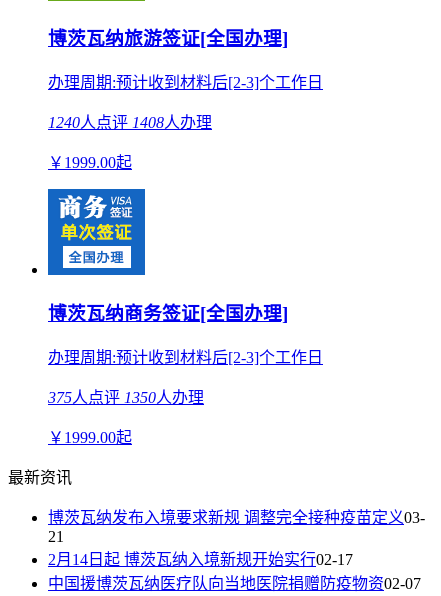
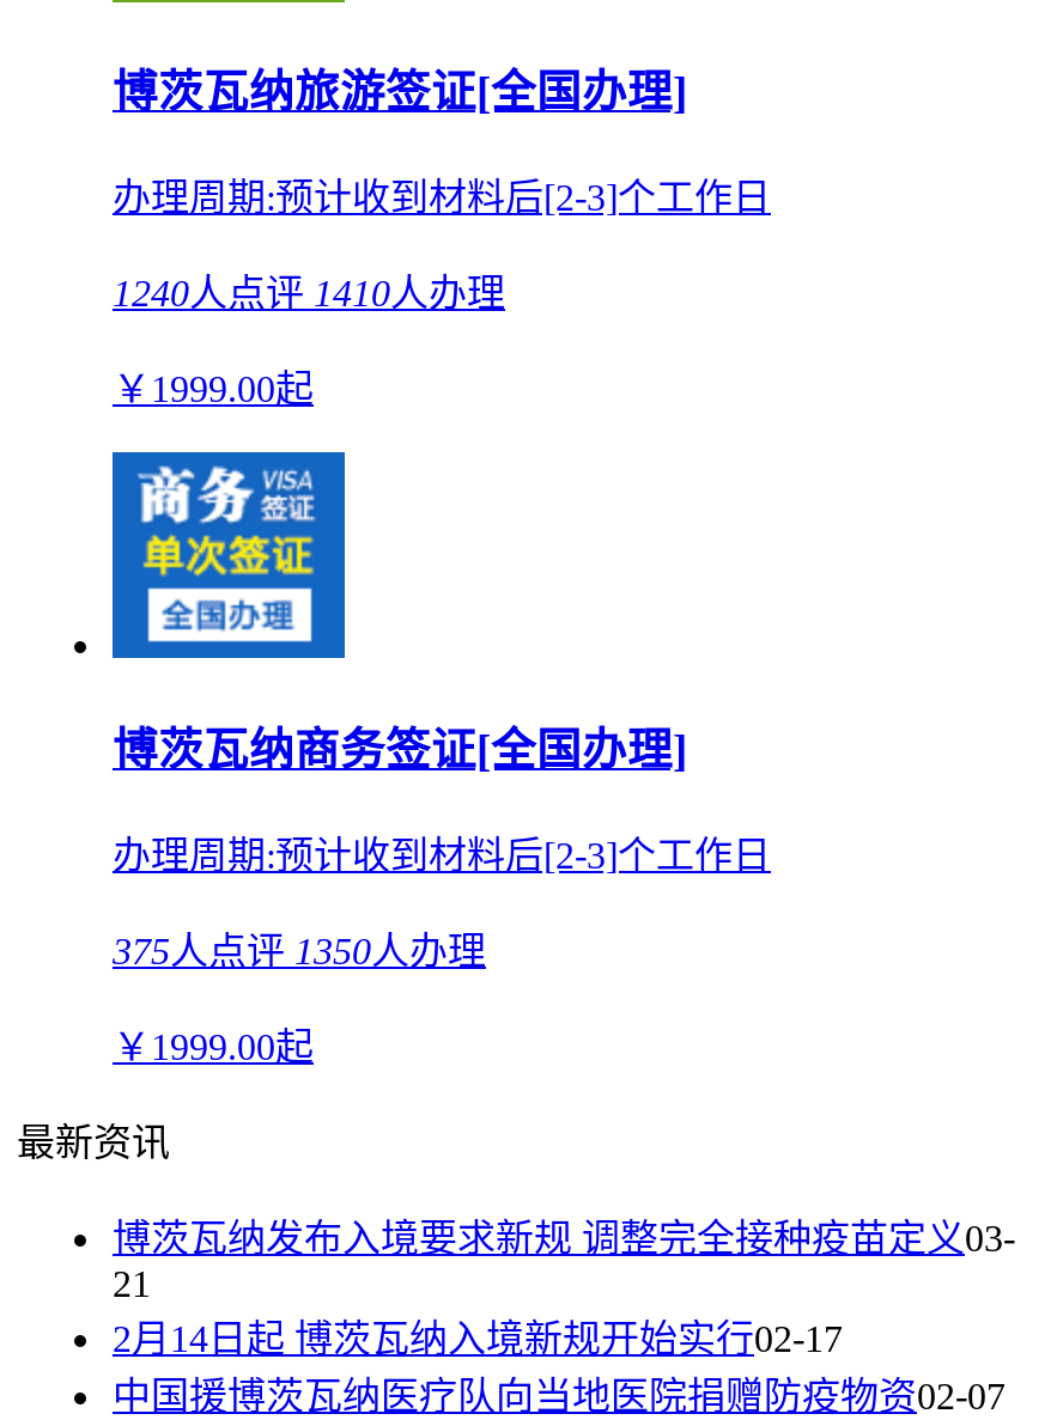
- 1240人点评 1408人办理
+ 1240人点评 1410人办理
